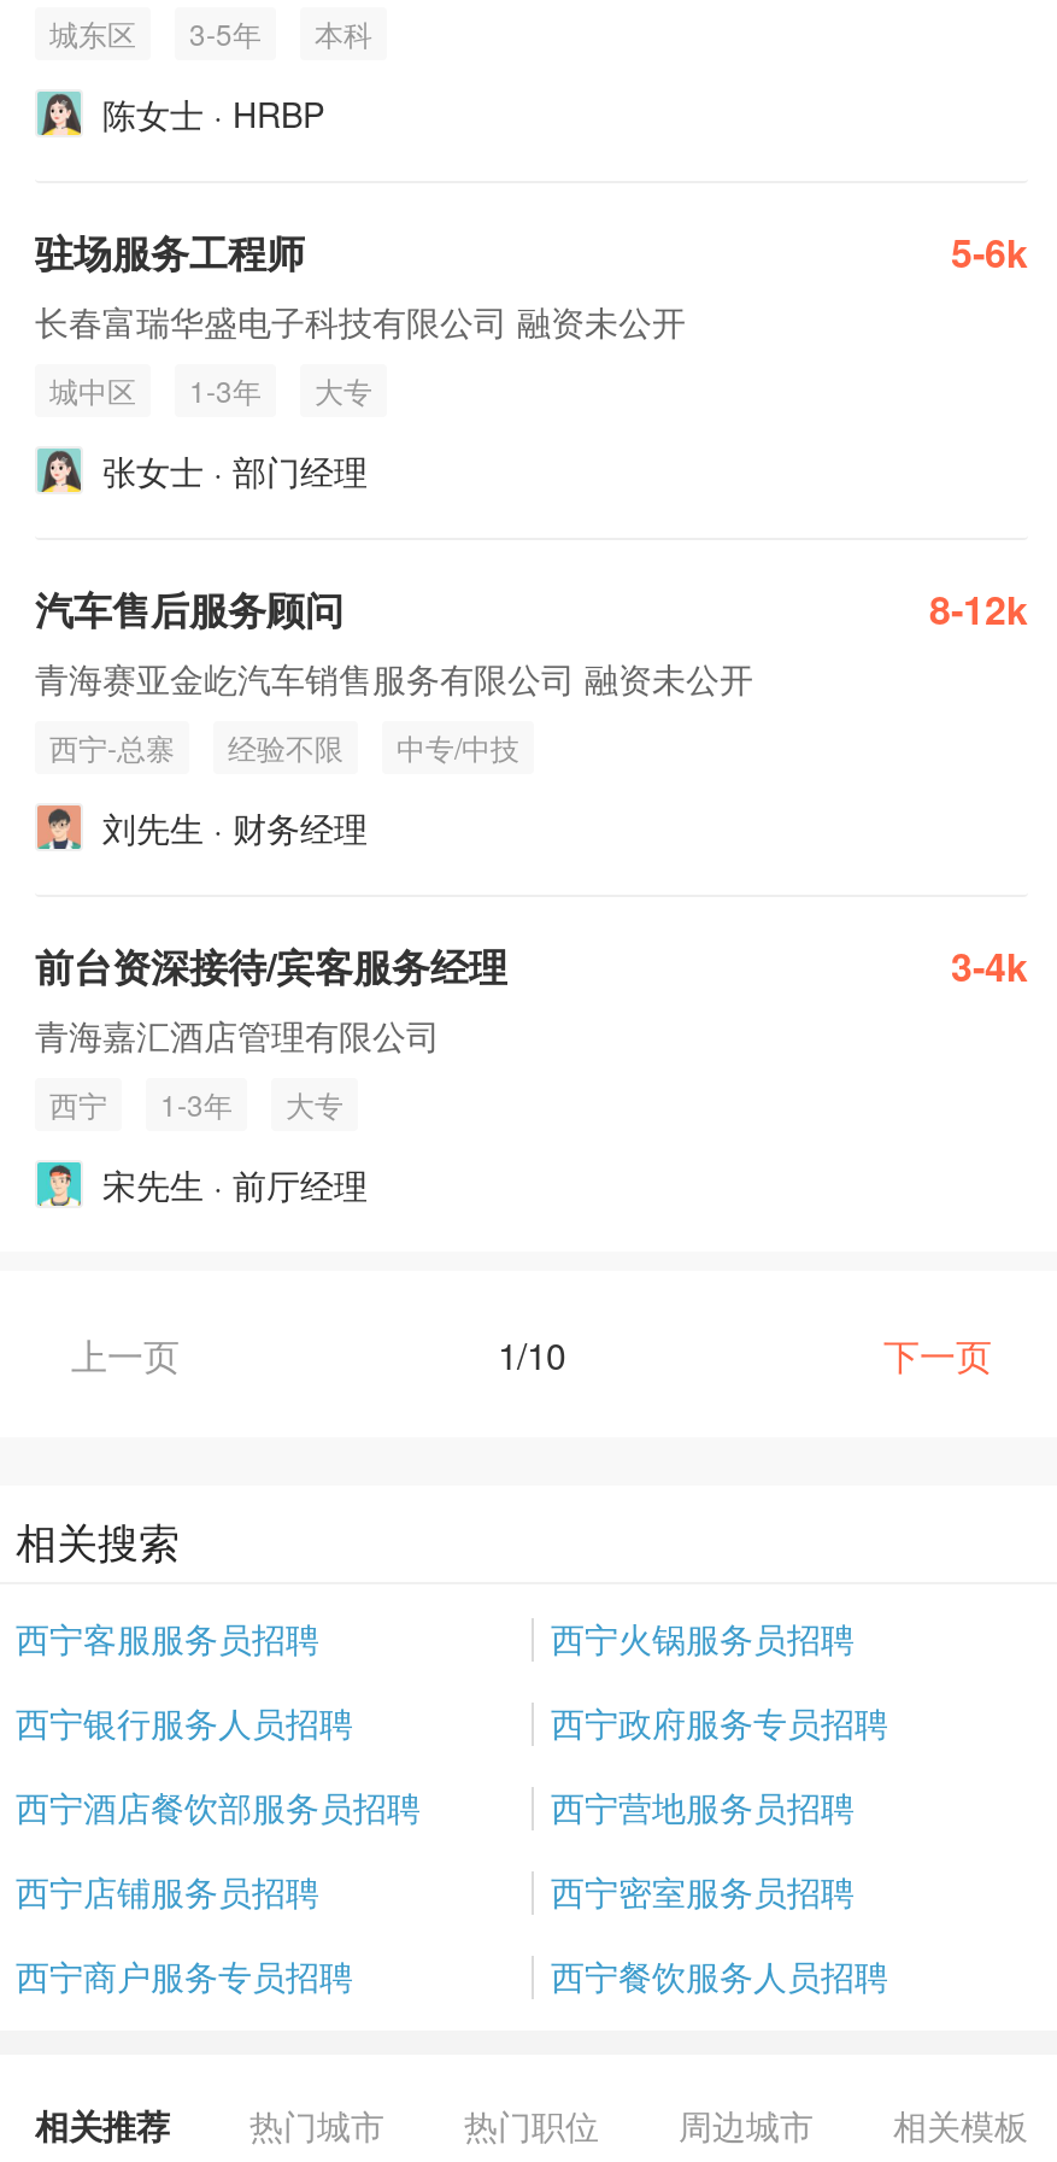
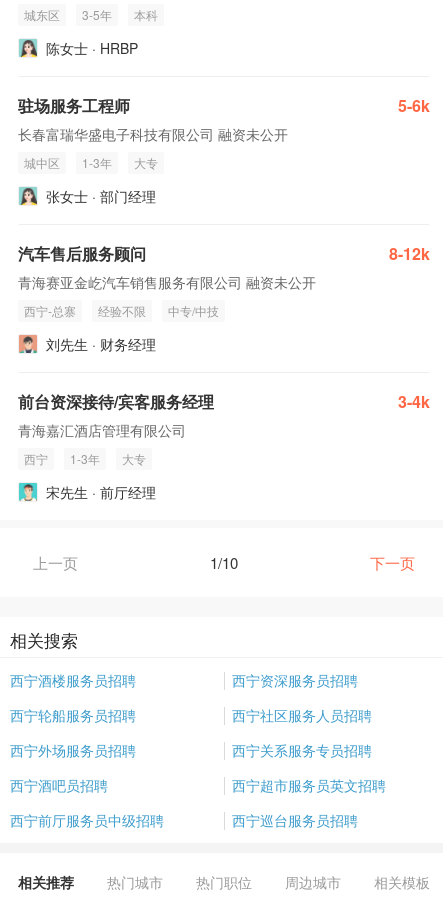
- 西宁客服服务员招聘
- 西宁火锅服务员招聘
+ 西宁酒楼服务员招聘
+ 西宁资深服务员招聘

- 西宁银行服务人员招聘
- 西宁政府服务专员招聘
+ 西宁轮船服务员招聘
+ 西宁社区服务人员招聘

- 西宁酒店餐饮部服务员招聘
- 西宁营地服务员招聘
+ 西宁外场服务员招聘
+ 西宁关系服务专员招聘

- 西宁店铺服务员招聘
- 西宁密室服务员招聘
+ 西宁酒吧员招聘
+ 西宁超市服务员英文招聘

- 西宁商户服务专员招聘
- 西宁餐饮服务人员招聘
+ 西宁前厅服务员中级招聘
+ 西宁巡台服务员招聘
